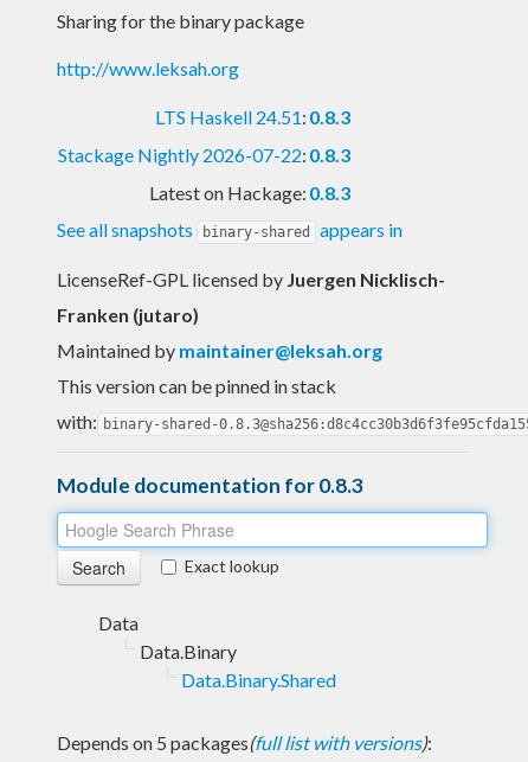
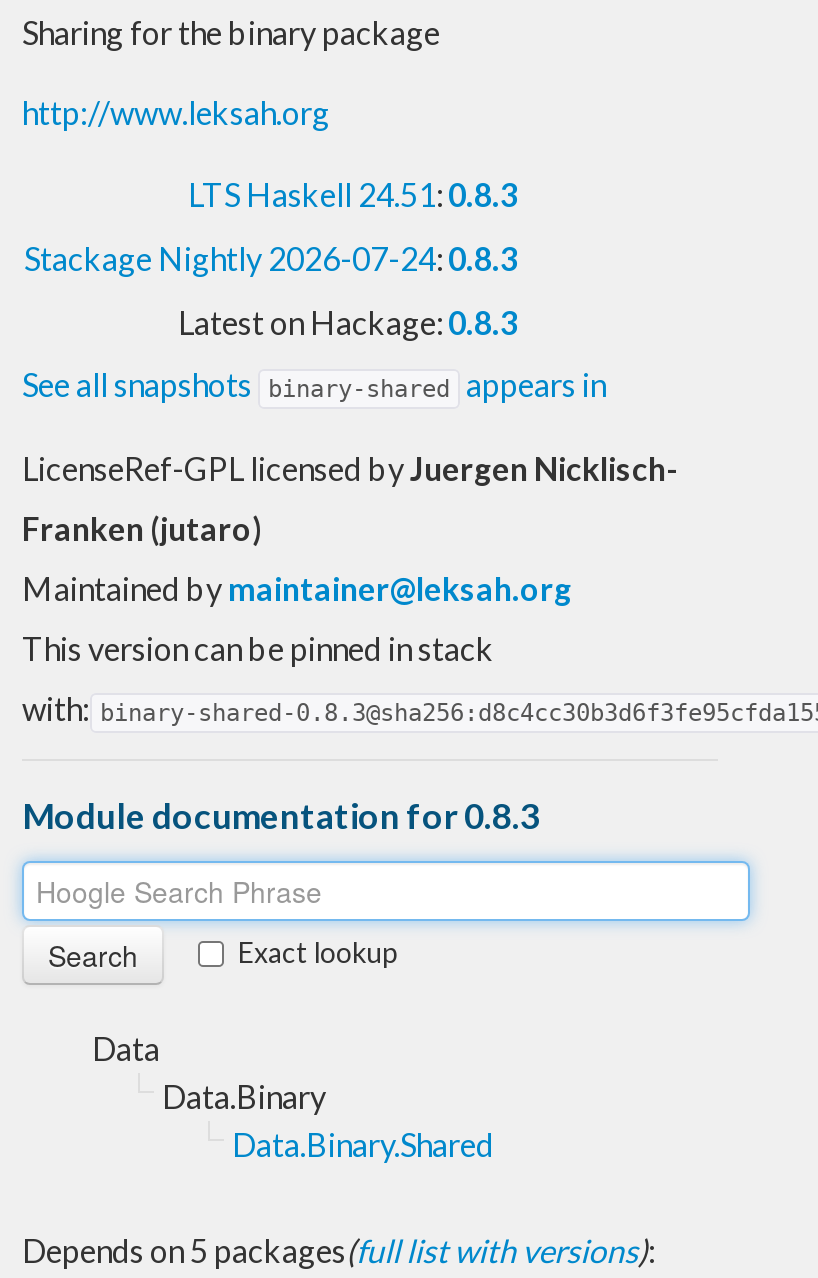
- Stackage Nightly 2026-07-22: 0.8.3
+ Stackage Nightly 2026-07-24: 0.8.3
